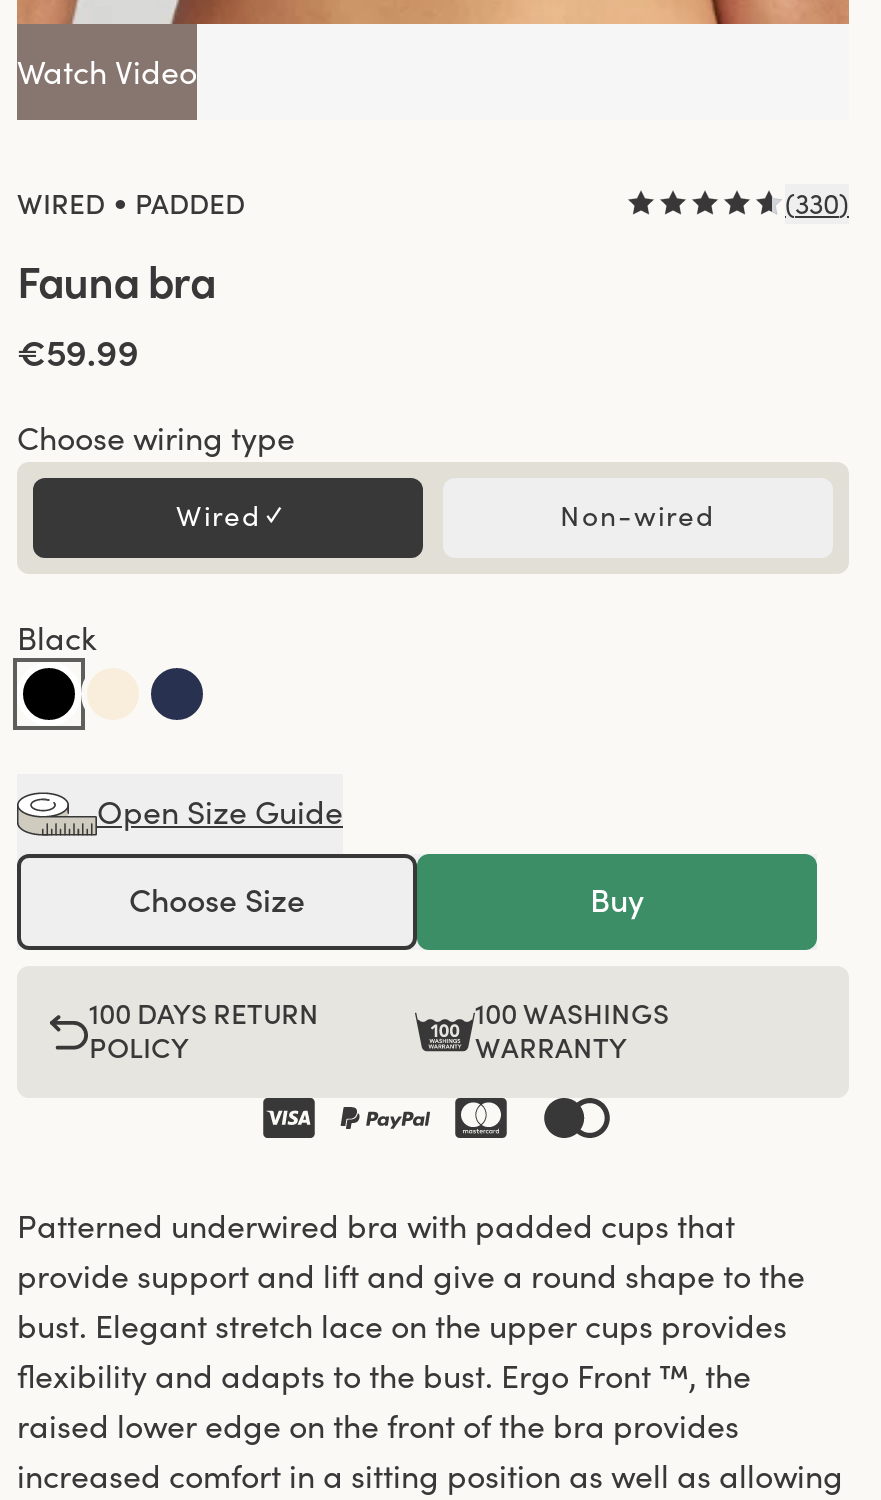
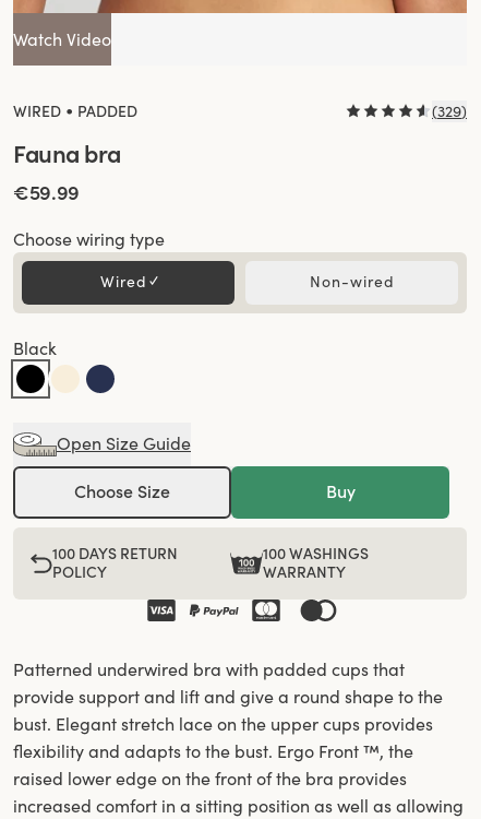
- (330)
+ (329)
